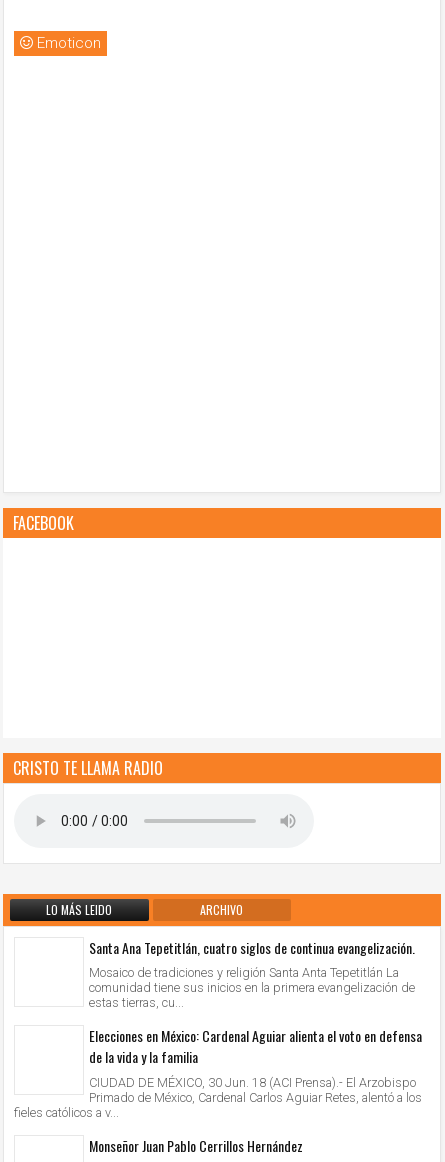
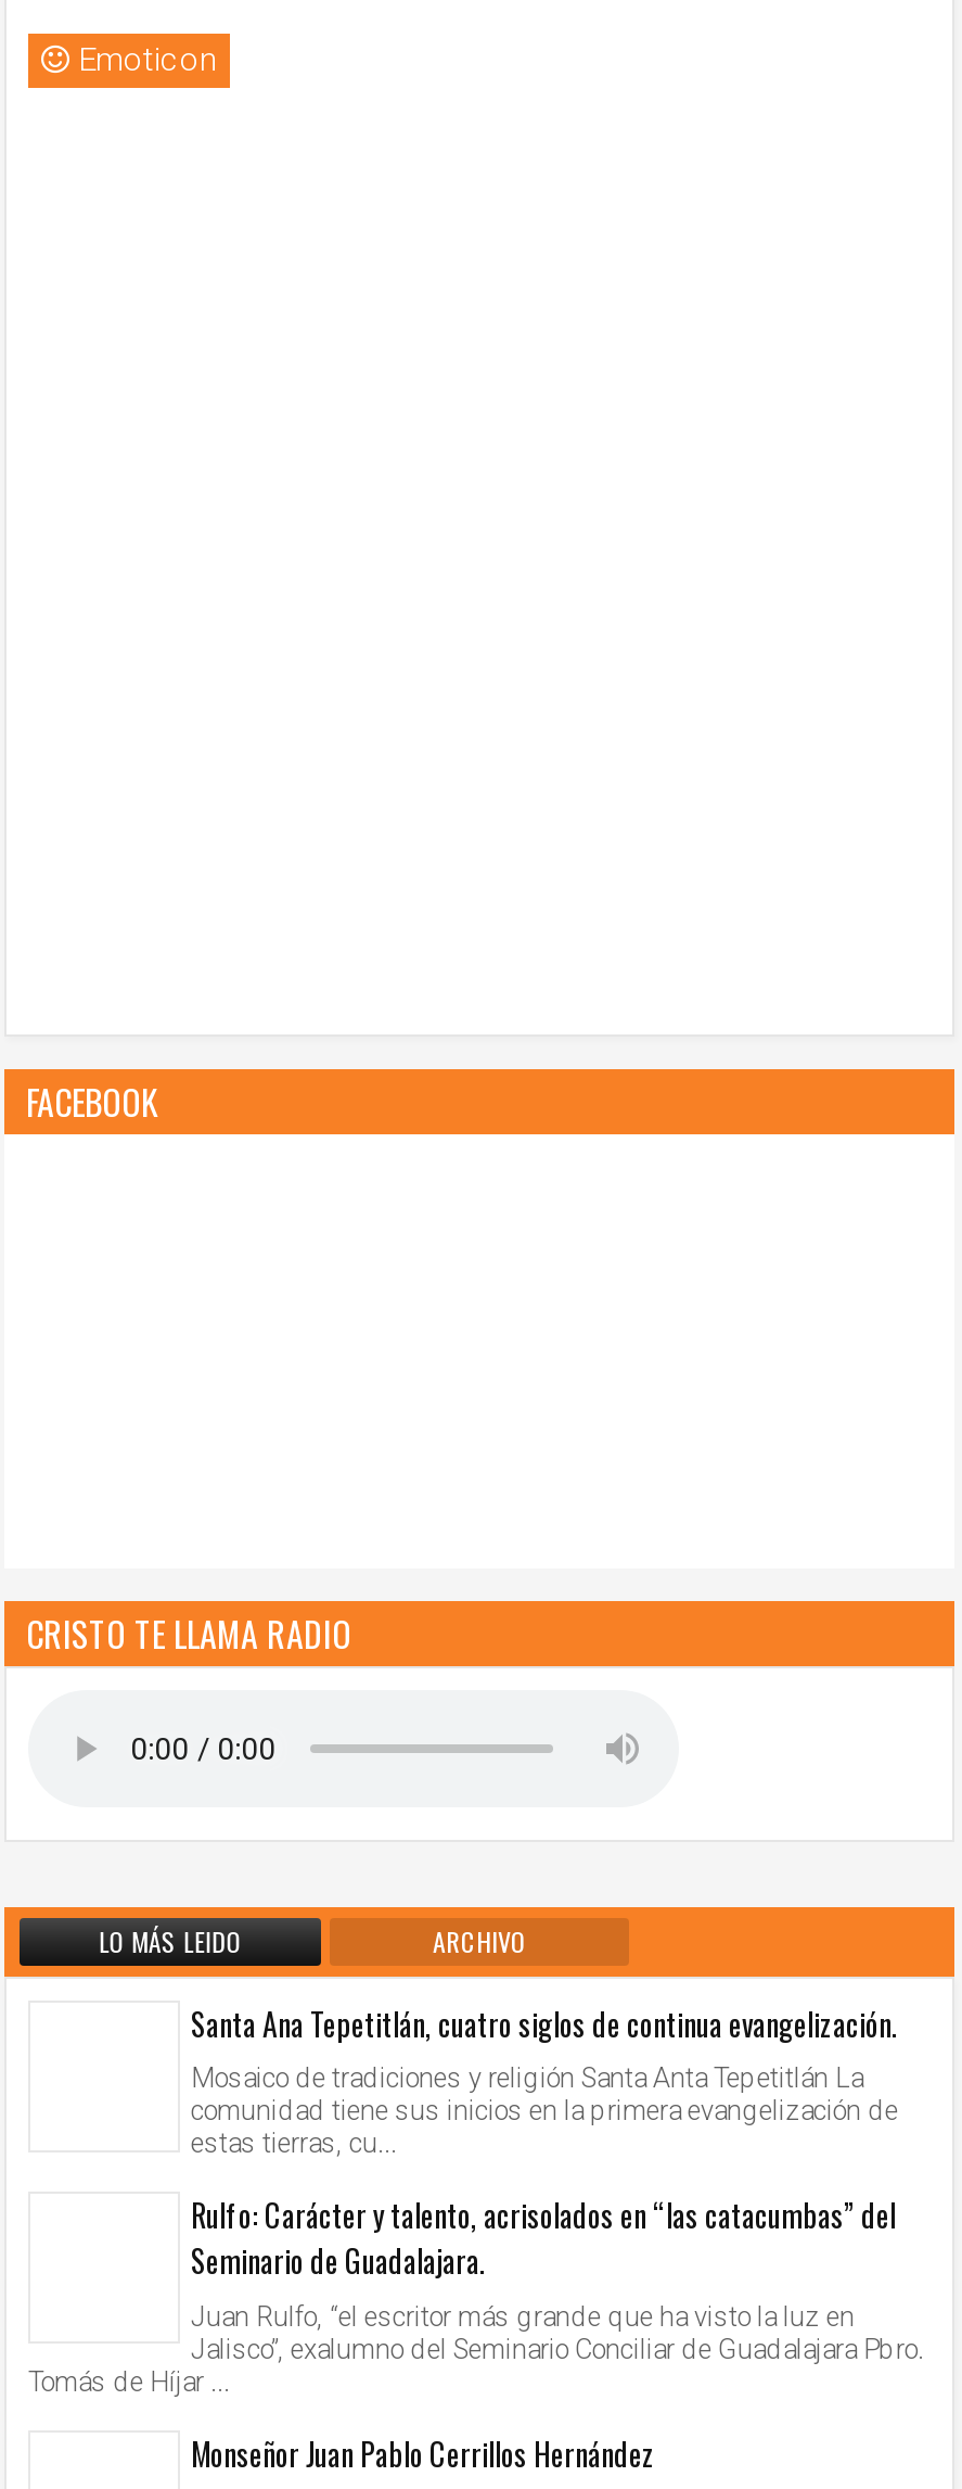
- Elecciones en México: Cardenal Aguiar alienta el voto en defensa
- de la vida y la familia
- CIUDAD DE MÉXICO, 30 Jun. 18 (ACI Prensa).- El Arzobispo
- Primado de México, Cardenal Carlos Aguiar Retes, alentó a los
- fieles católicos a v...
+ Rulfo: Carácter y talento, acrisolados en “las catacumbas” del
+ Seminario de Guadalajara.
+ Juan Rulfo, “el escritor más grande que ha visto la luz en
+ Jalisco”, exalumno del Seminario Conciliar de Guadalajara Pbro.
+ Tomás de Híjar ...
